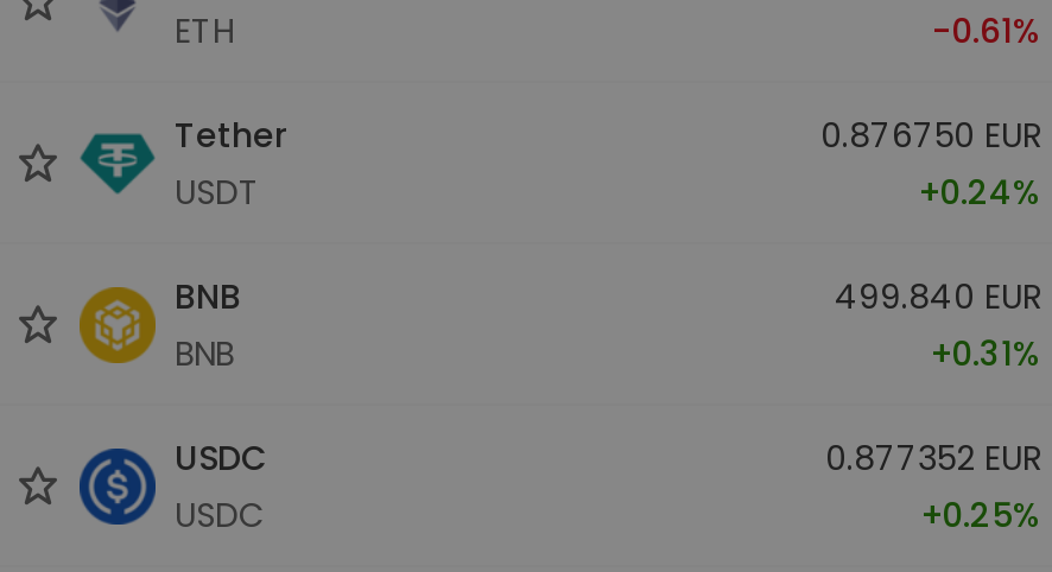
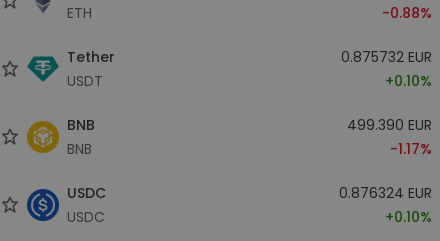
- -0.61%
+ -0.88%

- 0.876750 EUR
+ 0.875732 EUR

- +0.24%
+ +0.10%

- 499.840 EUR
+ 499.390 EUR

- +0.31%
+ -1.17%

- 0.877352 EUR
+ 0.876324 EUR

- +0.25%
+ +0.10%
